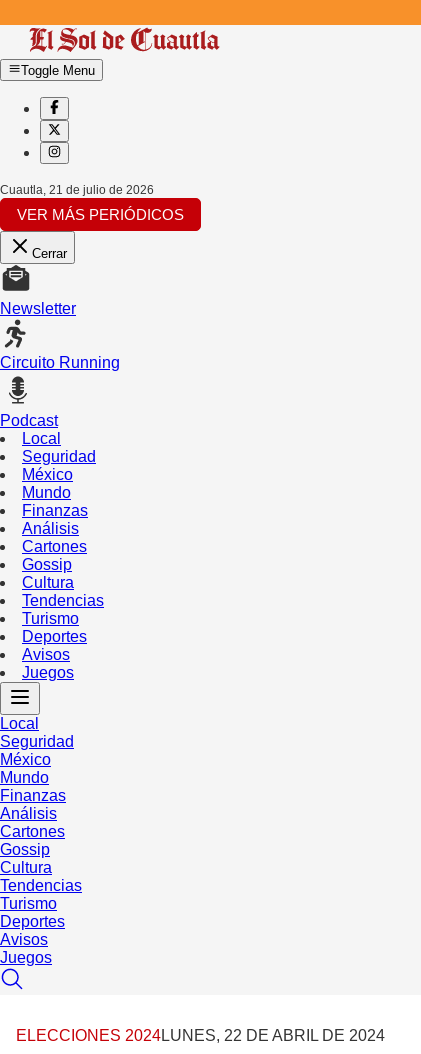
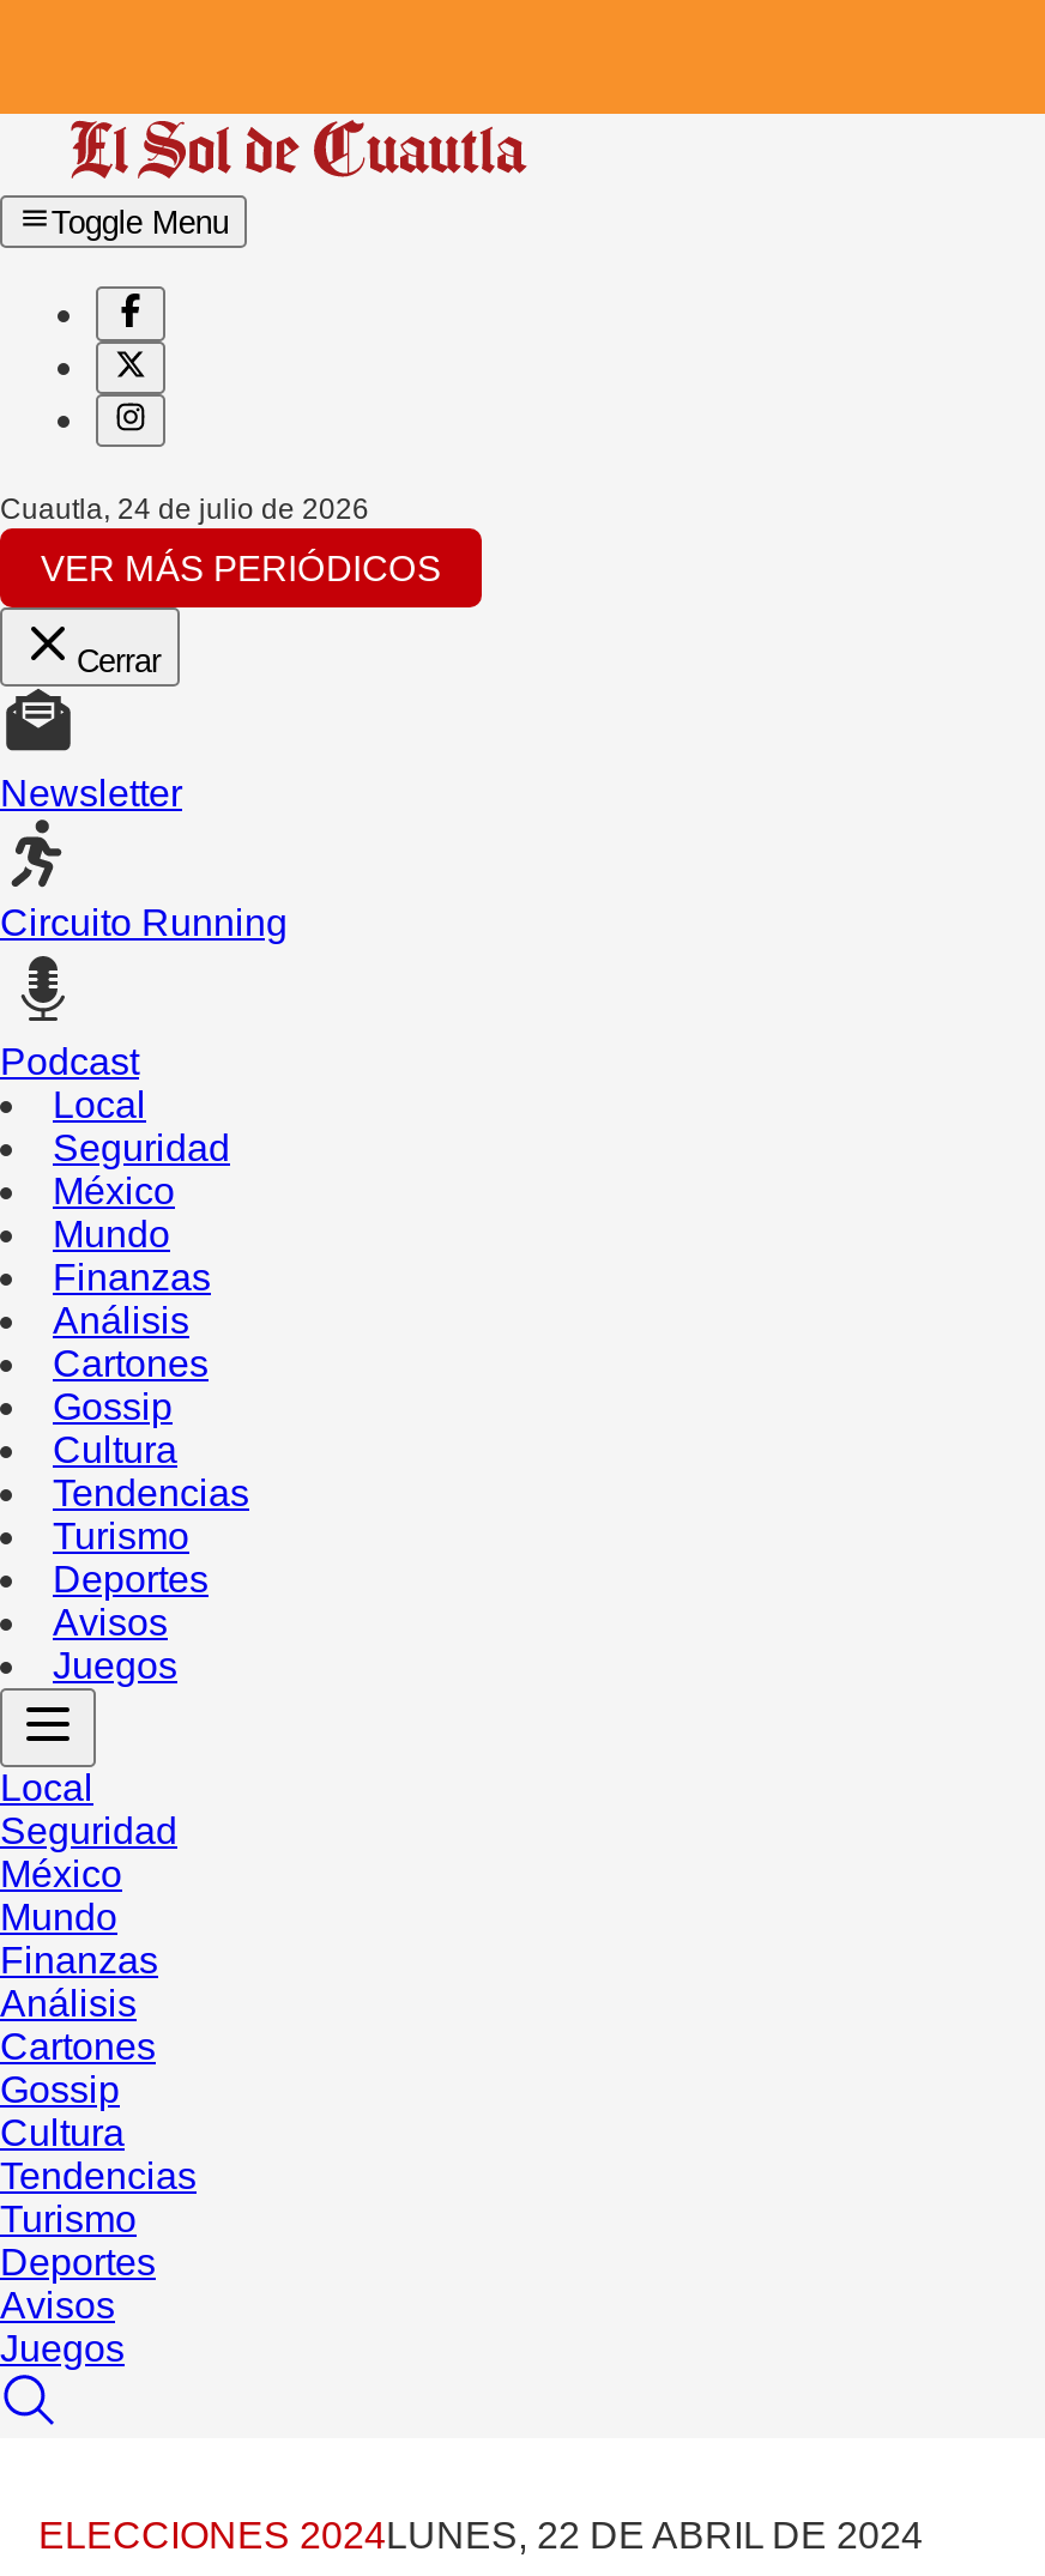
- Cuautla, 21 de julio de 2026
+ Cuautla, 24 de julio de 2026
